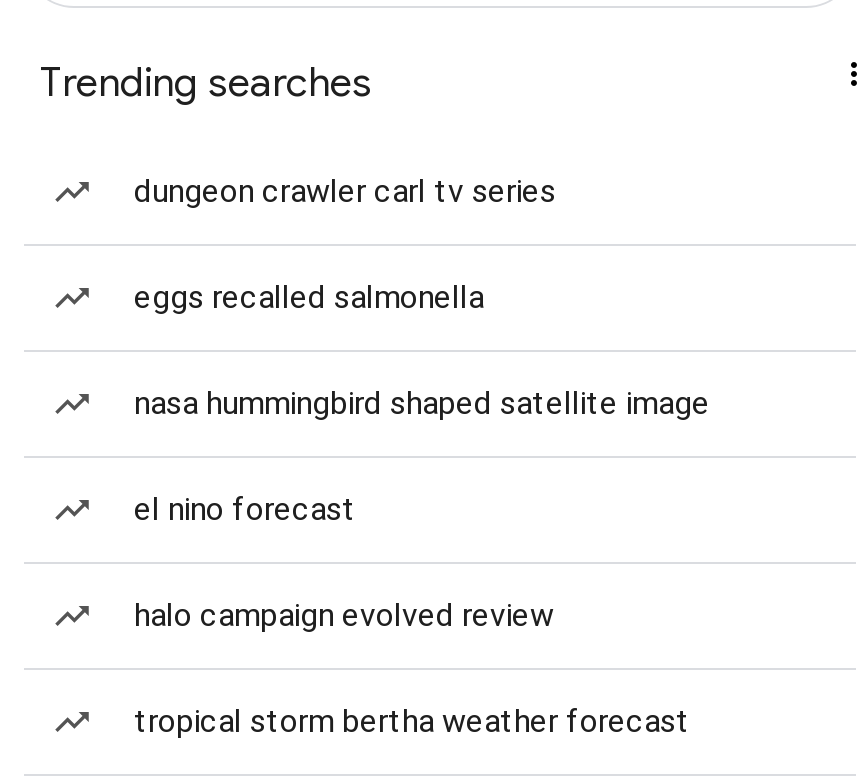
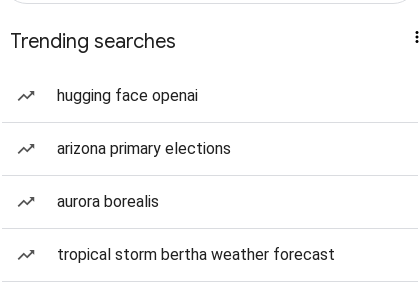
- dungeon crawler carl tv series
- eggs recalled salmonella
- nasa hummingbird shaped satellite image
- el nino forecast
- halo campaign evolved review
+ hugging face openai
+ arizona primary elections
+ aurora borealis
